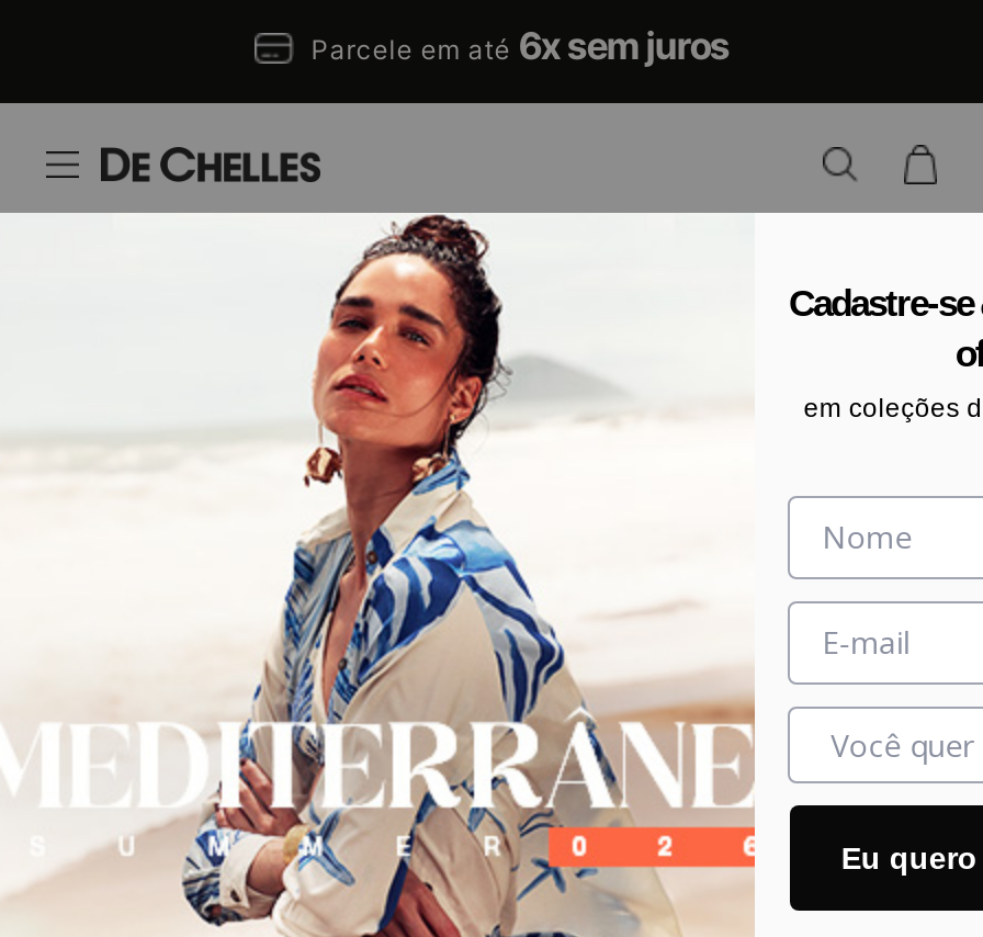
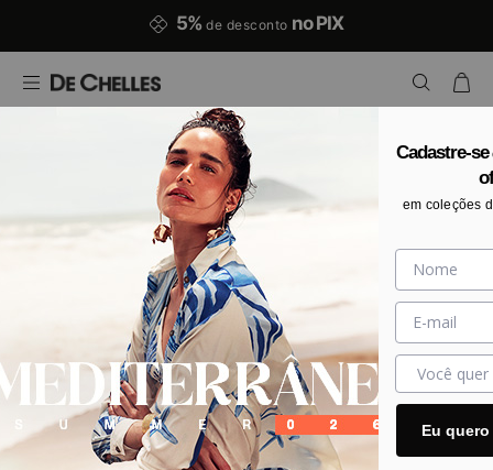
- Parcele em até 6x sem juros
+ 5% de desconto no PIX
